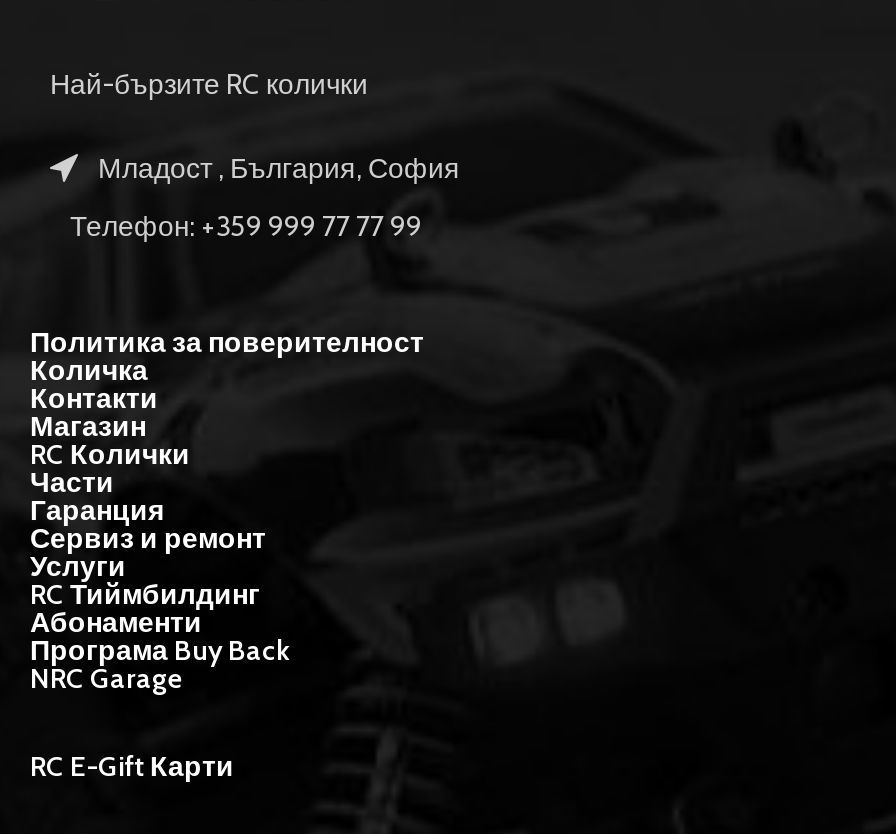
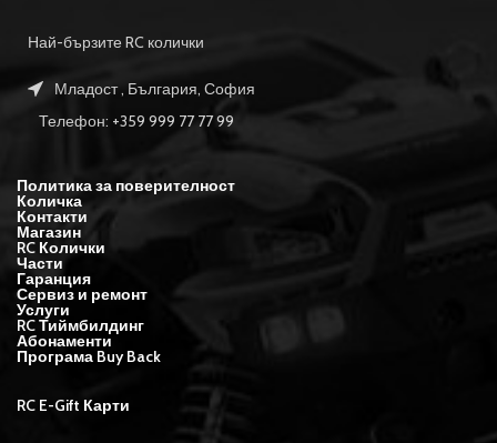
- NRC Garage
